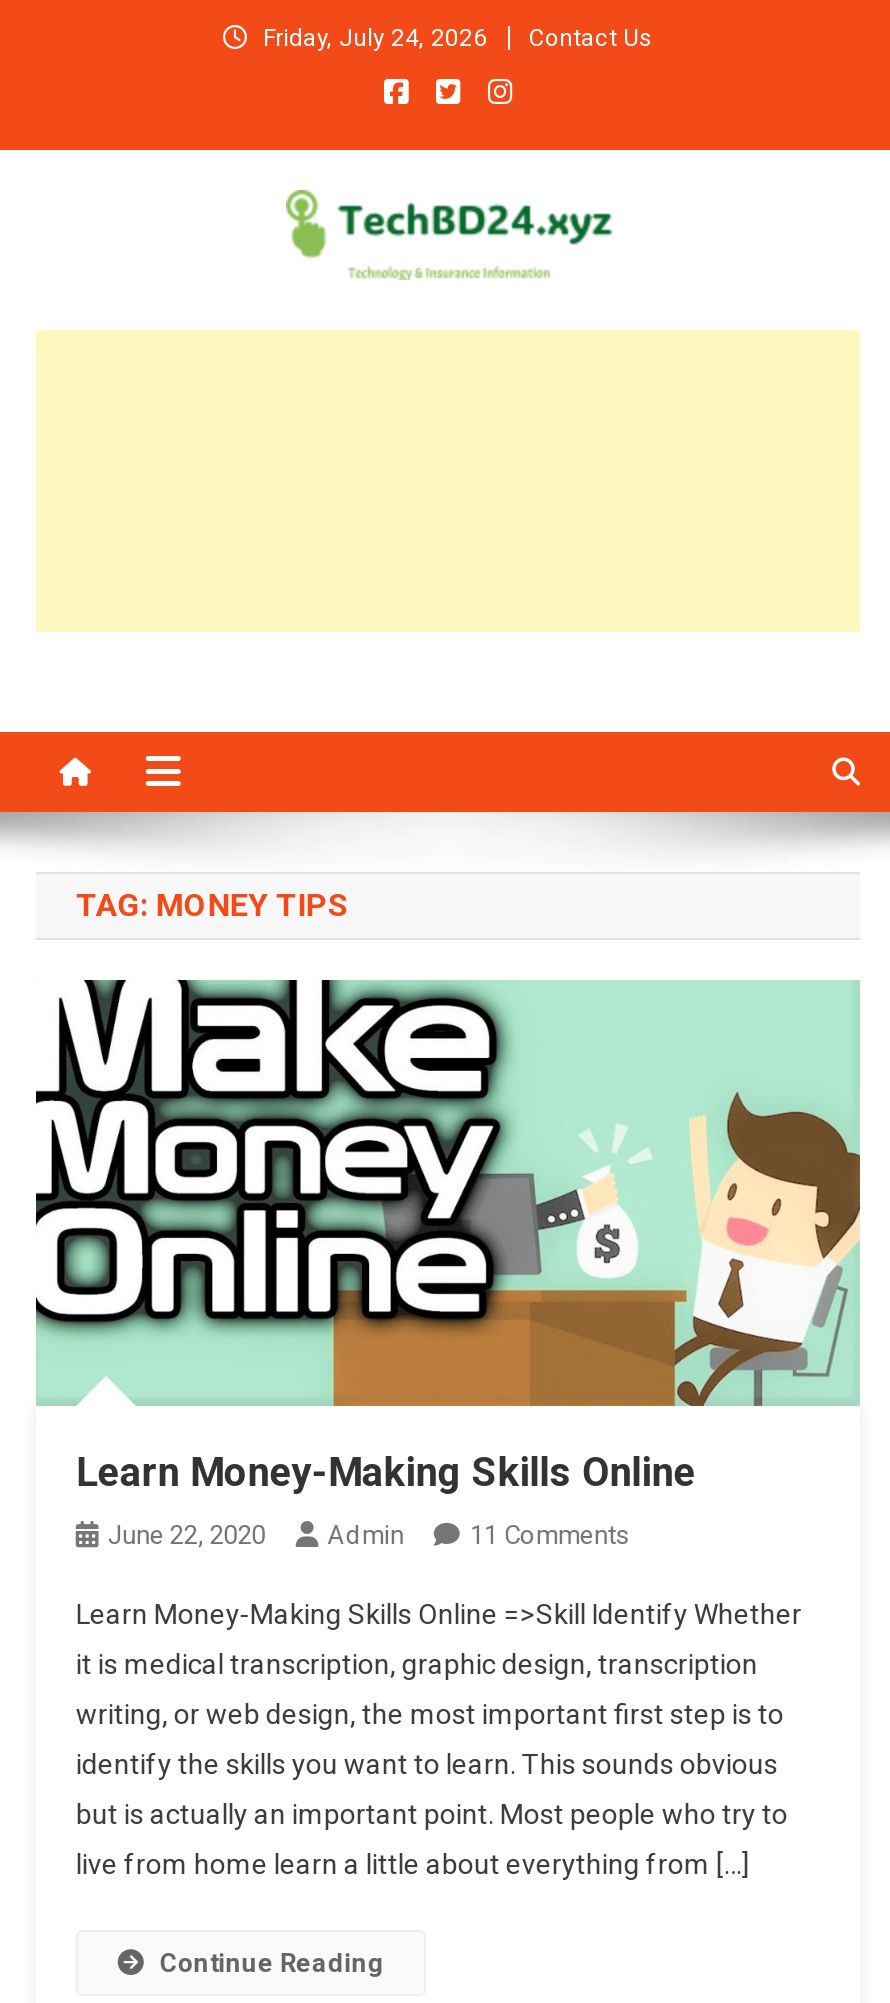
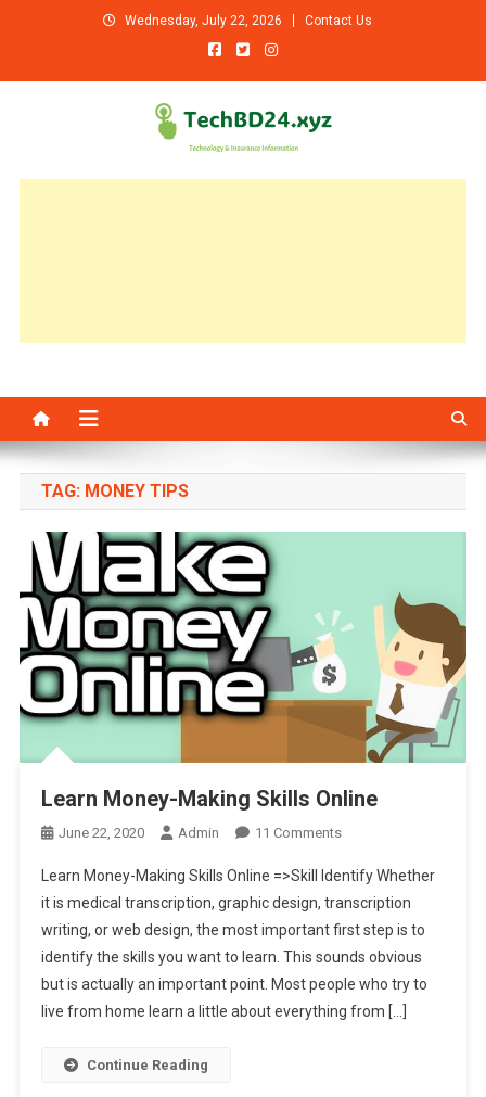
- Friday, July 24, 2026
+ Wednesday, July 22, 2026
